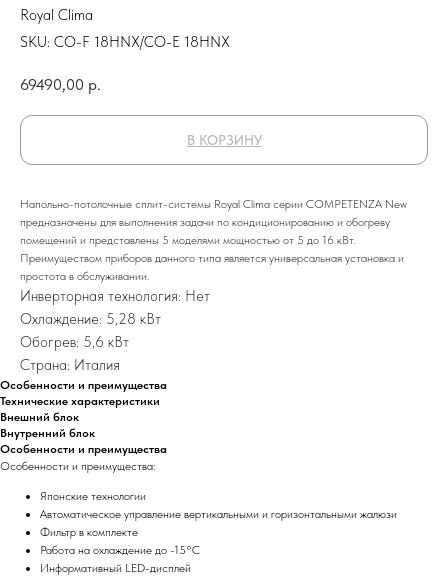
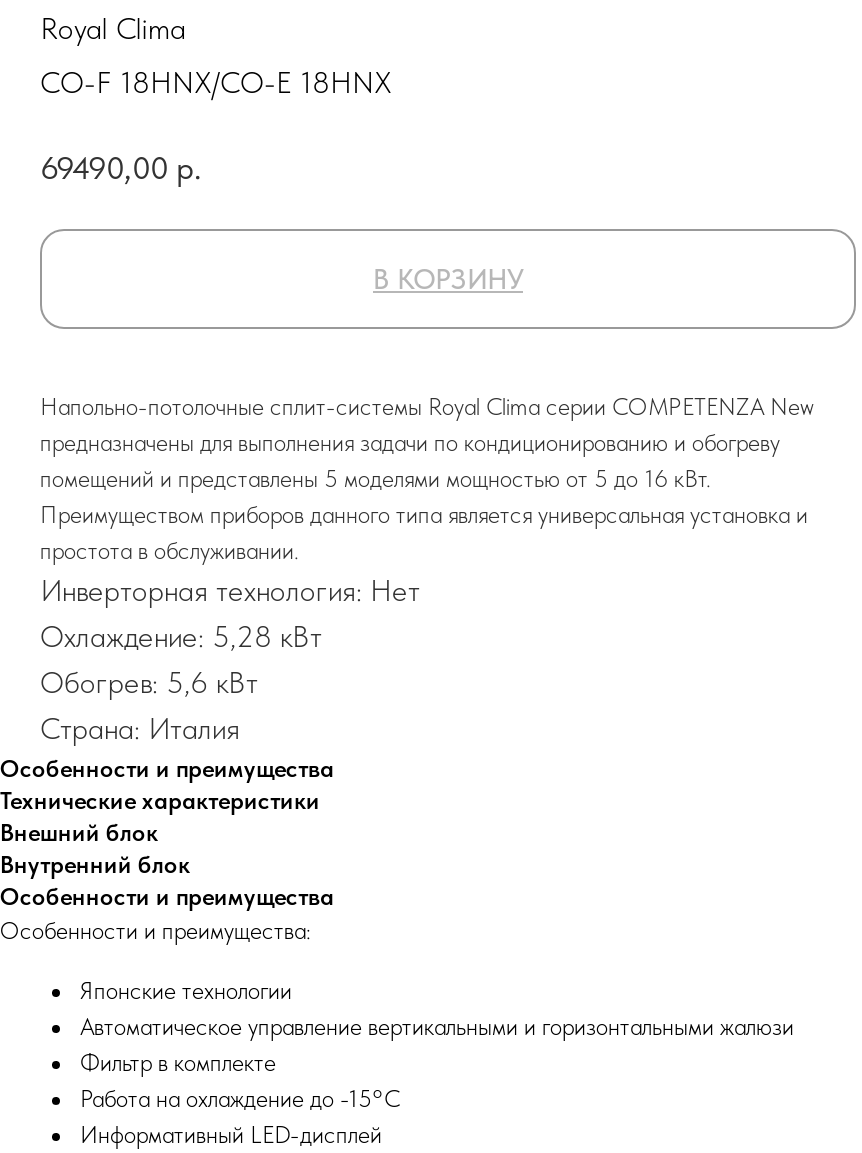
- SKU: CO-F 18HNX/CO-E 18HNX
+ CO-F 18HNX/CO-E 18HNX
